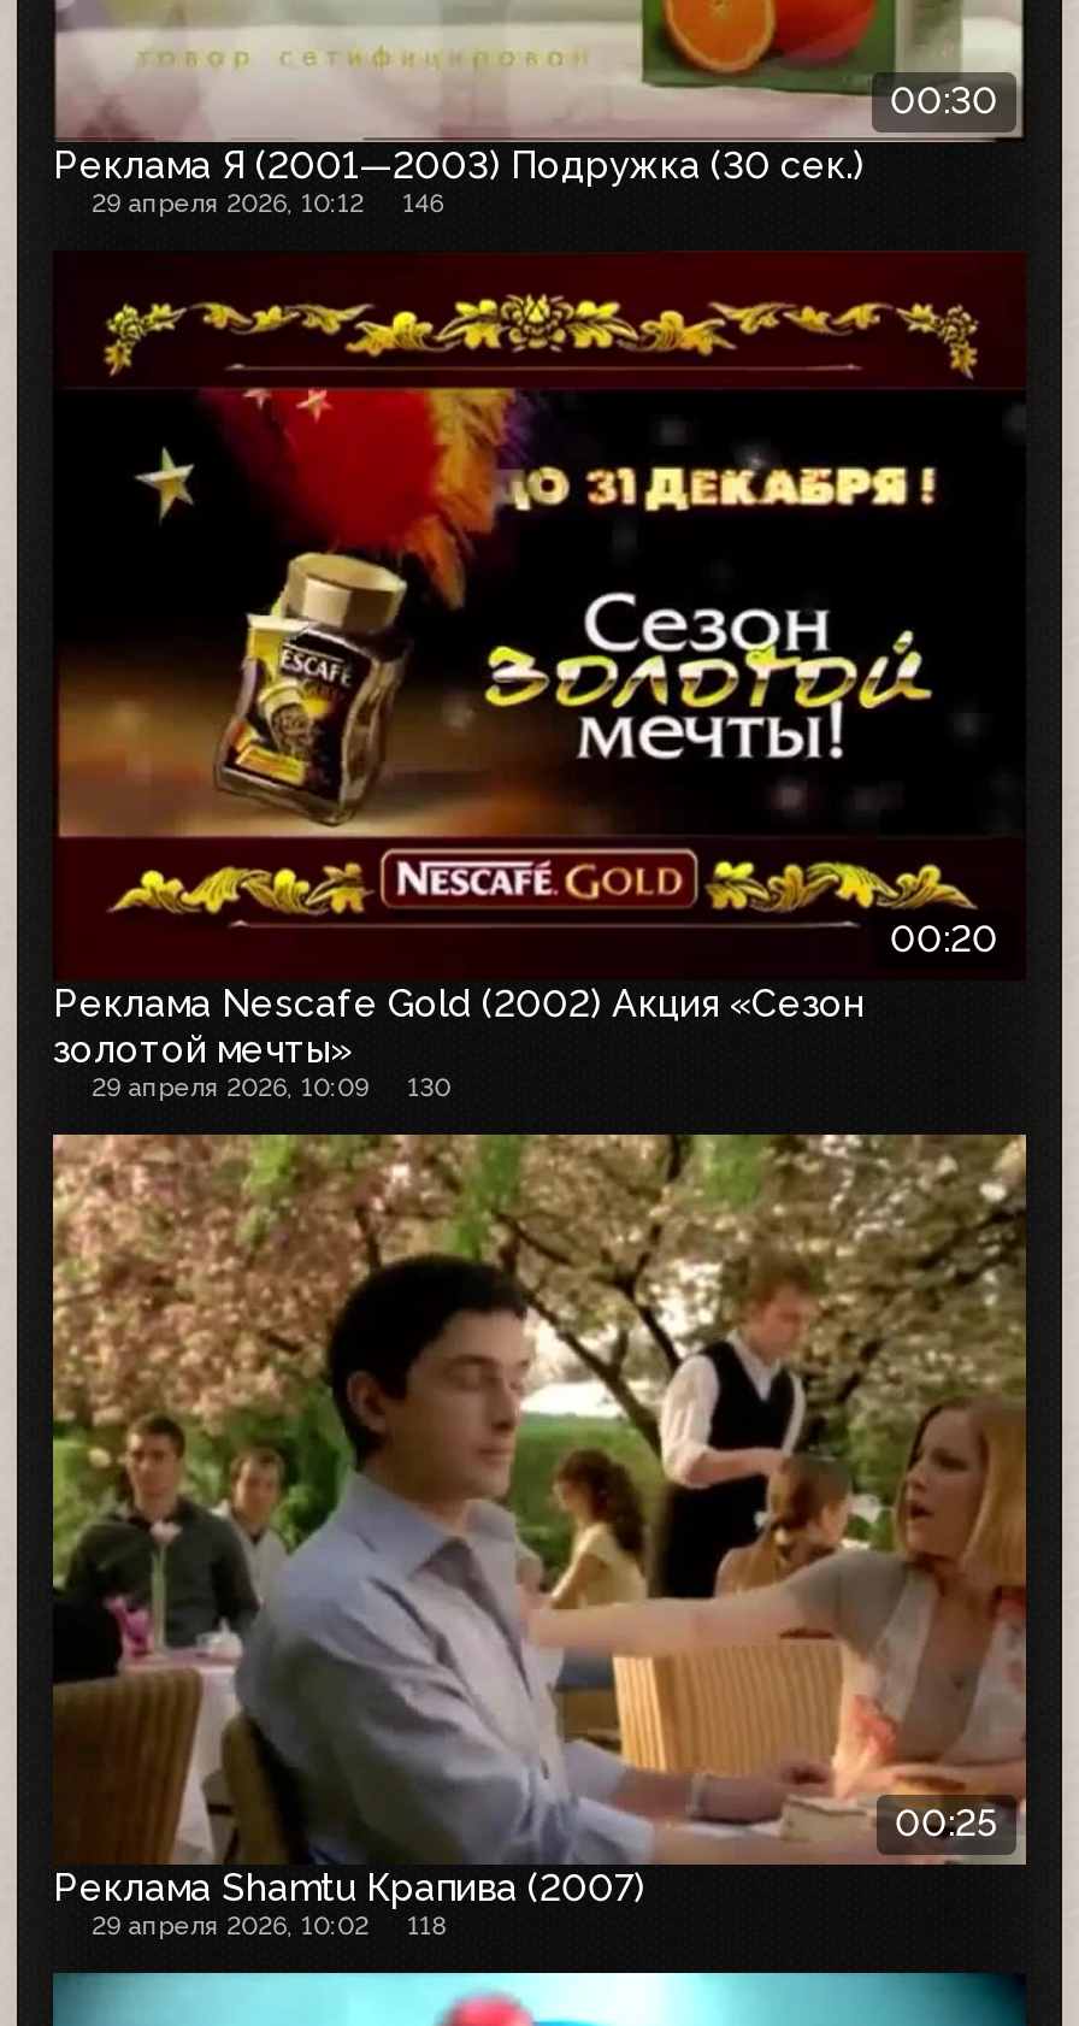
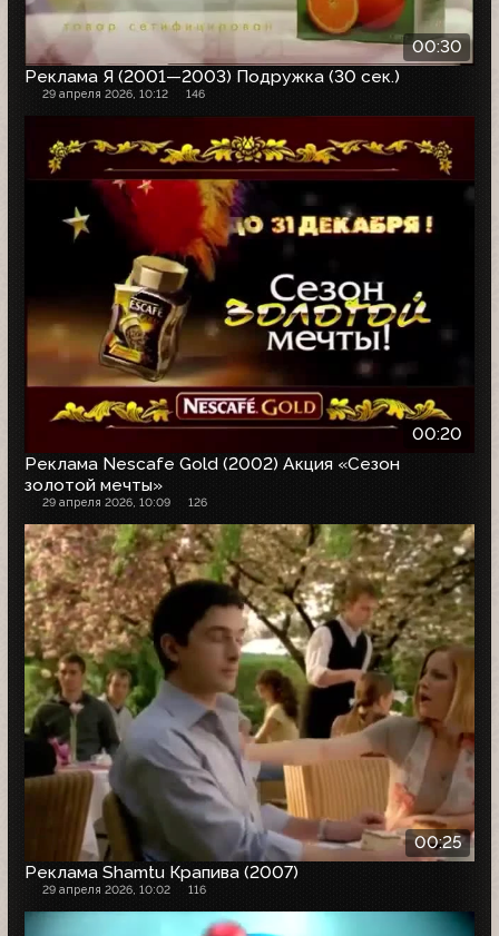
- 29 апреля 2026, 10:09 130
+ 29 апреля 2026, 10:09 126

- 29 апреля 2026, 10:02 118
+ 29 апреля 2026, 10:02 116
